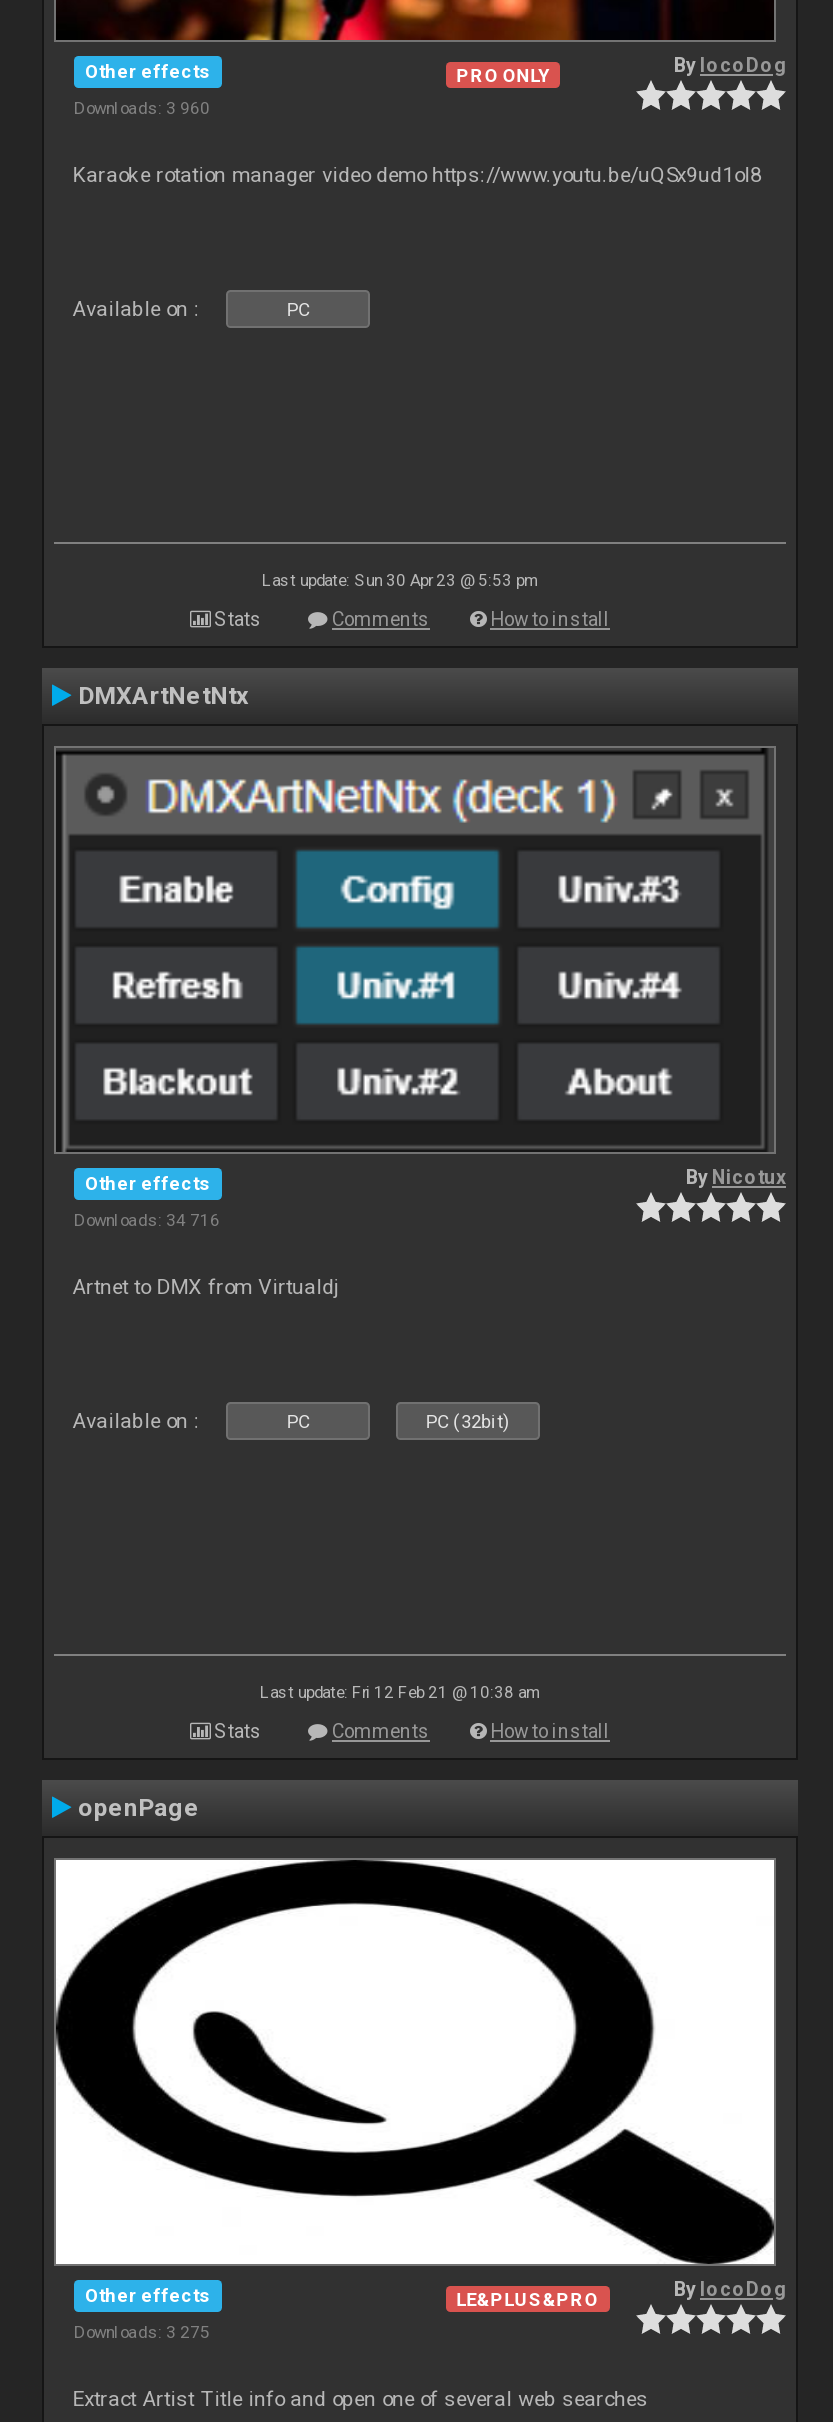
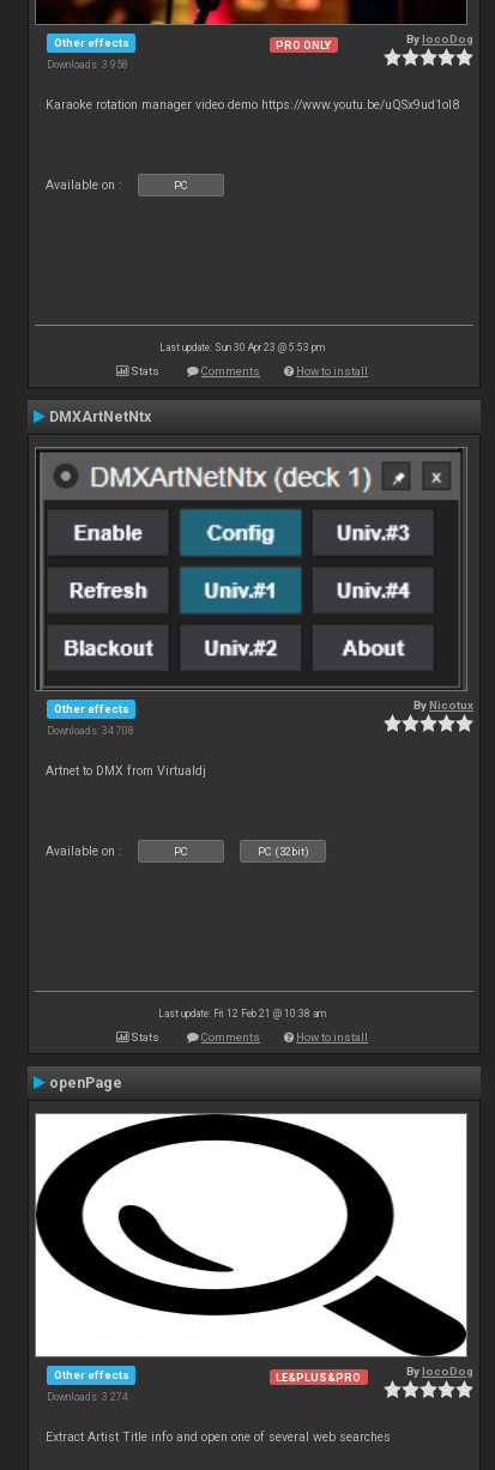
- Downloads: 3 960
+ Downloads: 3 958

- Downloads: 34 716
+ Downloads: 34 708

- Downloads: 3 275
+ Downloads: 3 274
